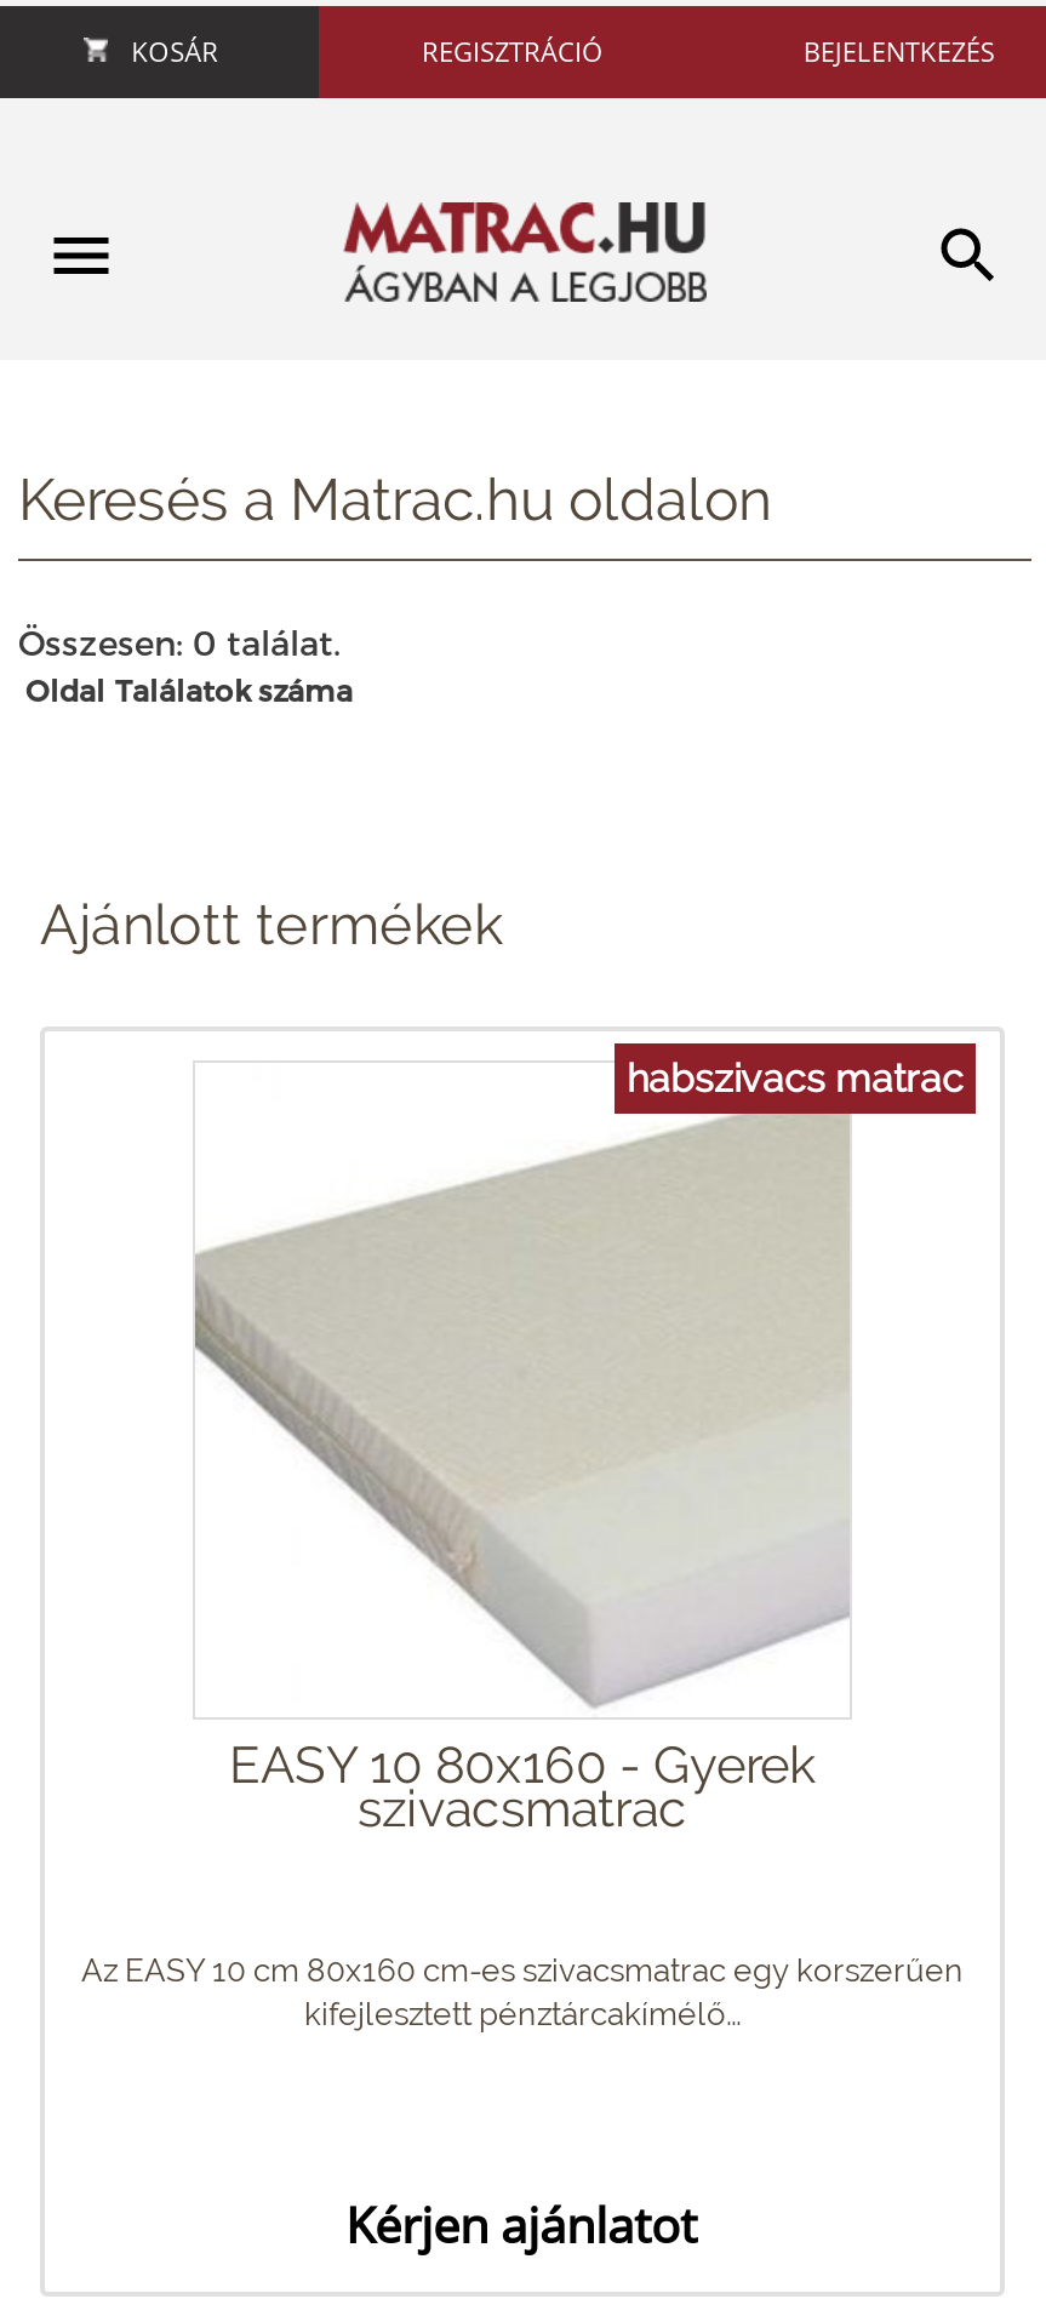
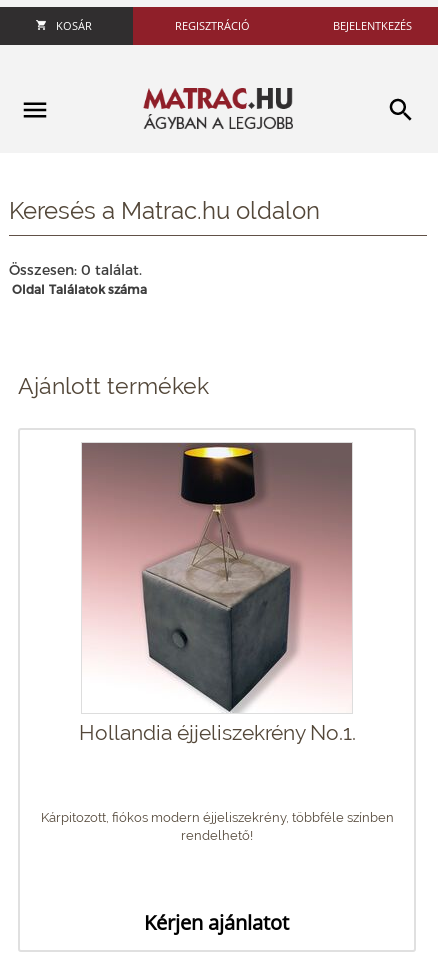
- [image]
- habszivacs matrac
+ [image]
+ Hollandia éjjeliszekrény No.1.

- EASY 10 80x160 - Gyerek
- szivacsmatrac
- Az EASY 10 cm 80x160 cm-es szivacsmatrac egy korszerűen
- kifejlesztett pénztárcakímélő...
+ Kárpitozott, fiókos modern éjjeliszekrény, többféle színben
+ rendelhető!
